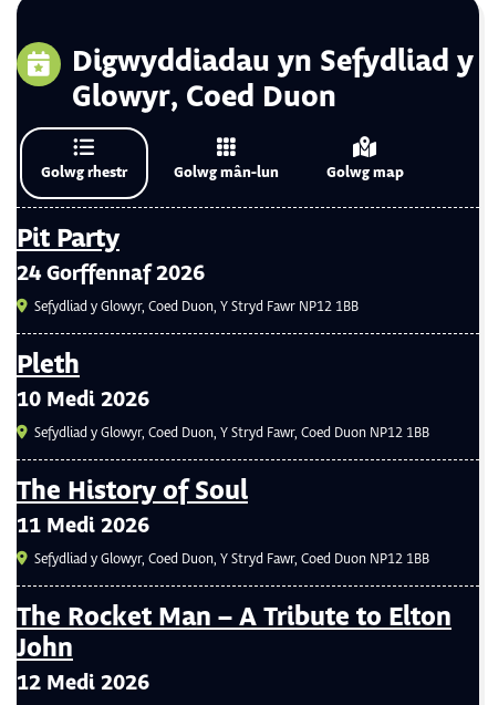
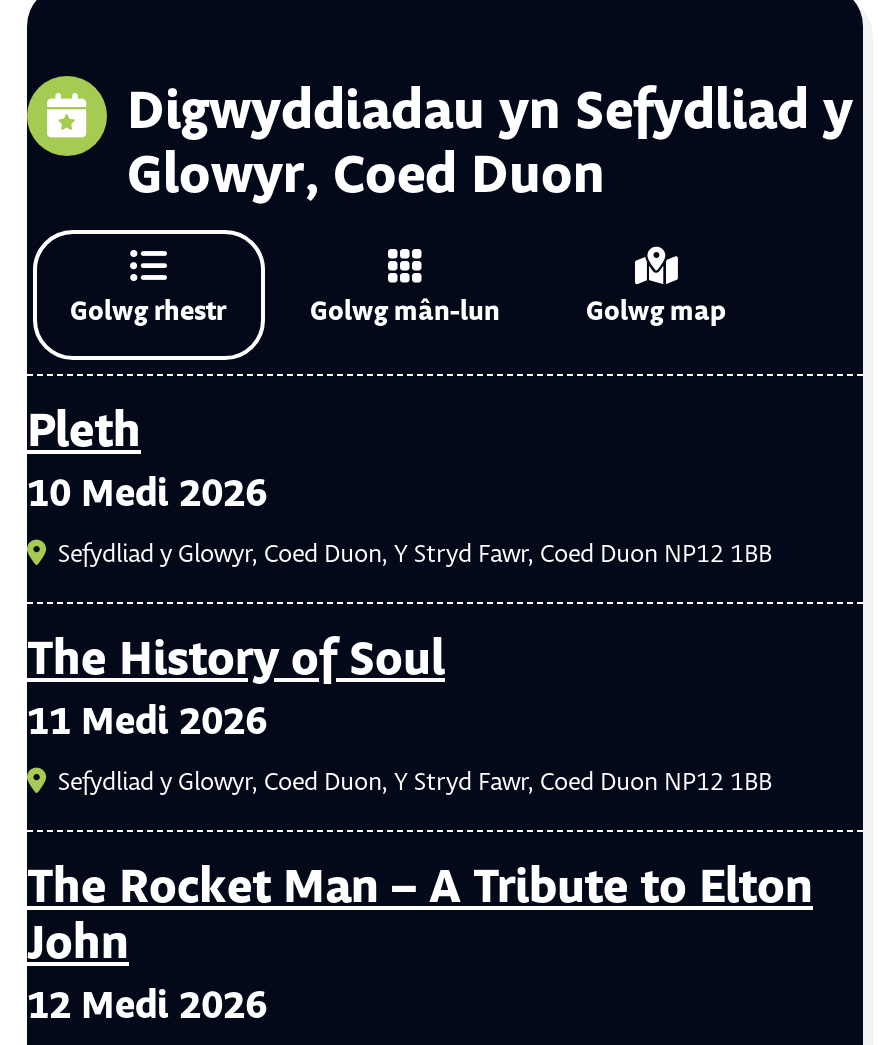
- Pit Party
- 24 Gorffennaf 2026
- Sefydliad y Glowyr, Coed Duon, Y Stryd Fawr NP12 1BB
